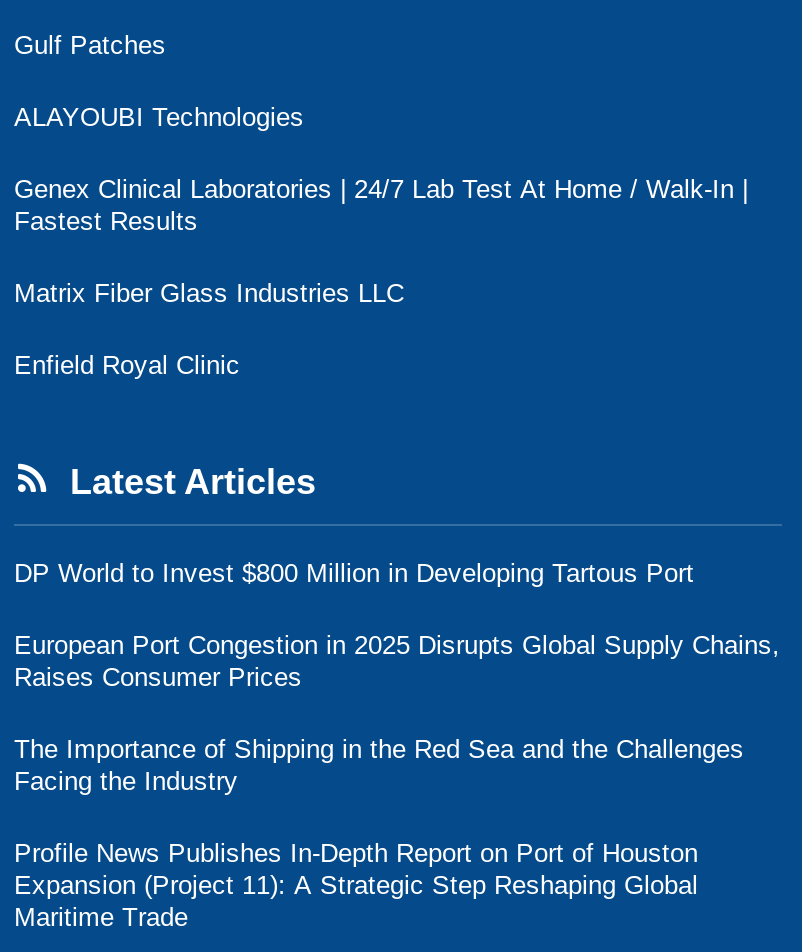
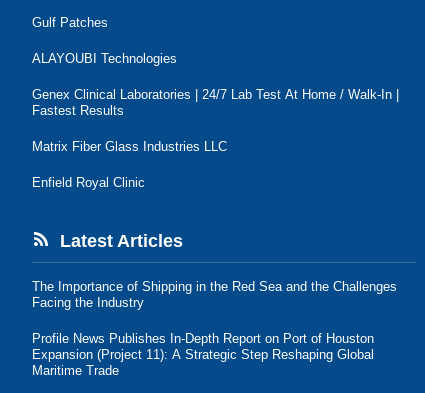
- DP World to Invest $800 Million in Developing Tartous Port
- European Port Congestion in 2025 Disrupts Global Supply Chains,
- Raises Consumer Prices
